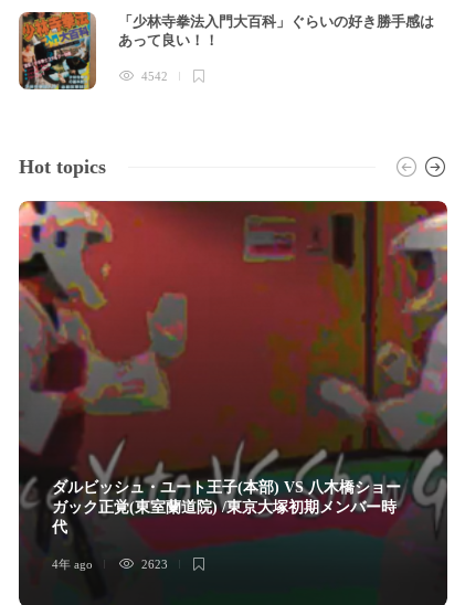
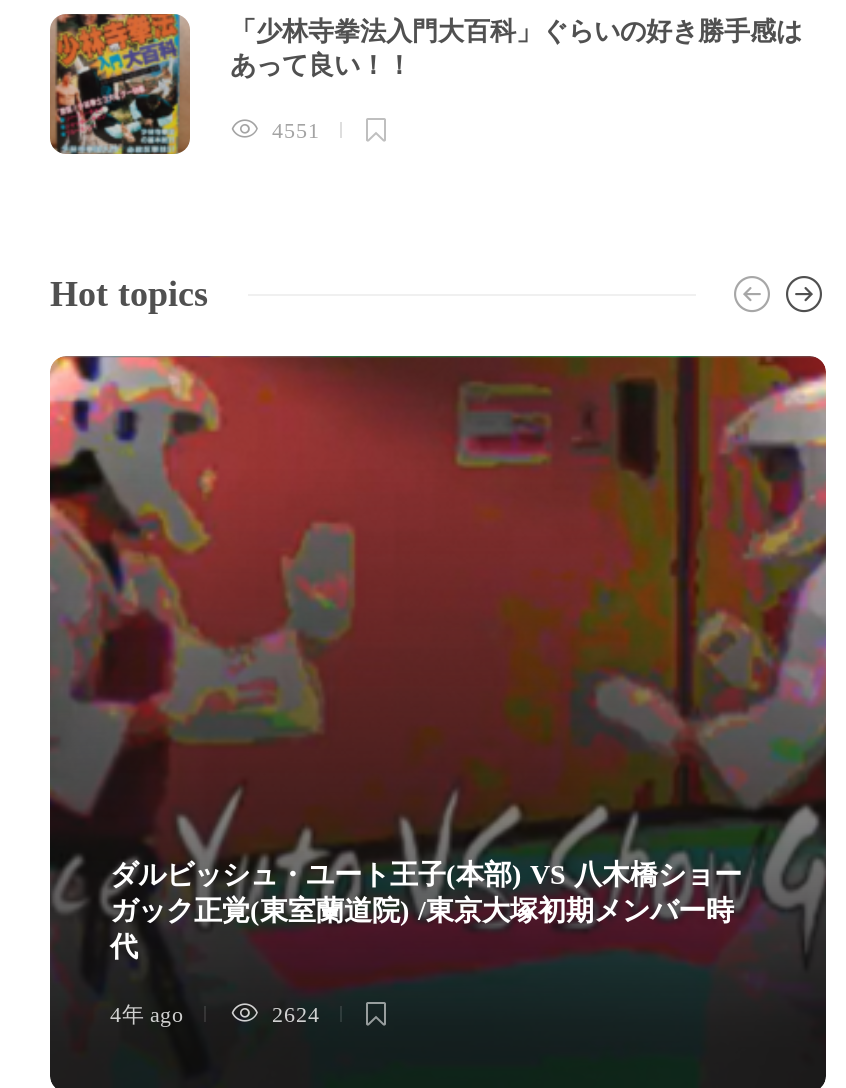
- 4542
+ 4551

- 2623
+ 2624
